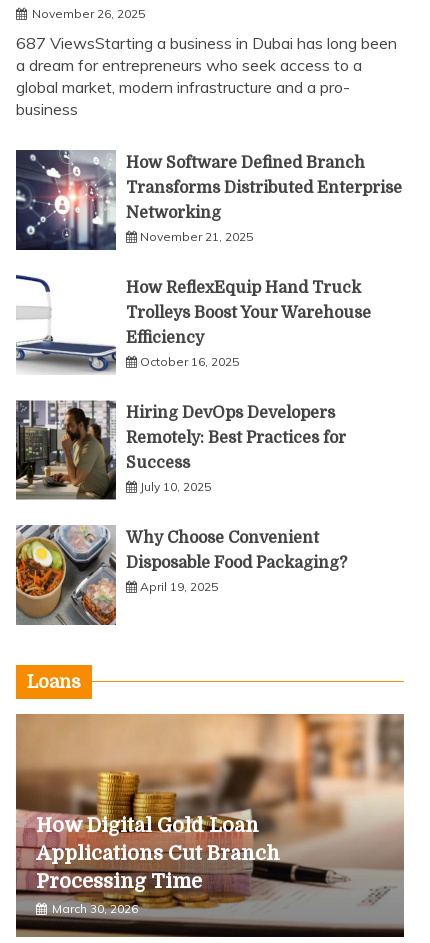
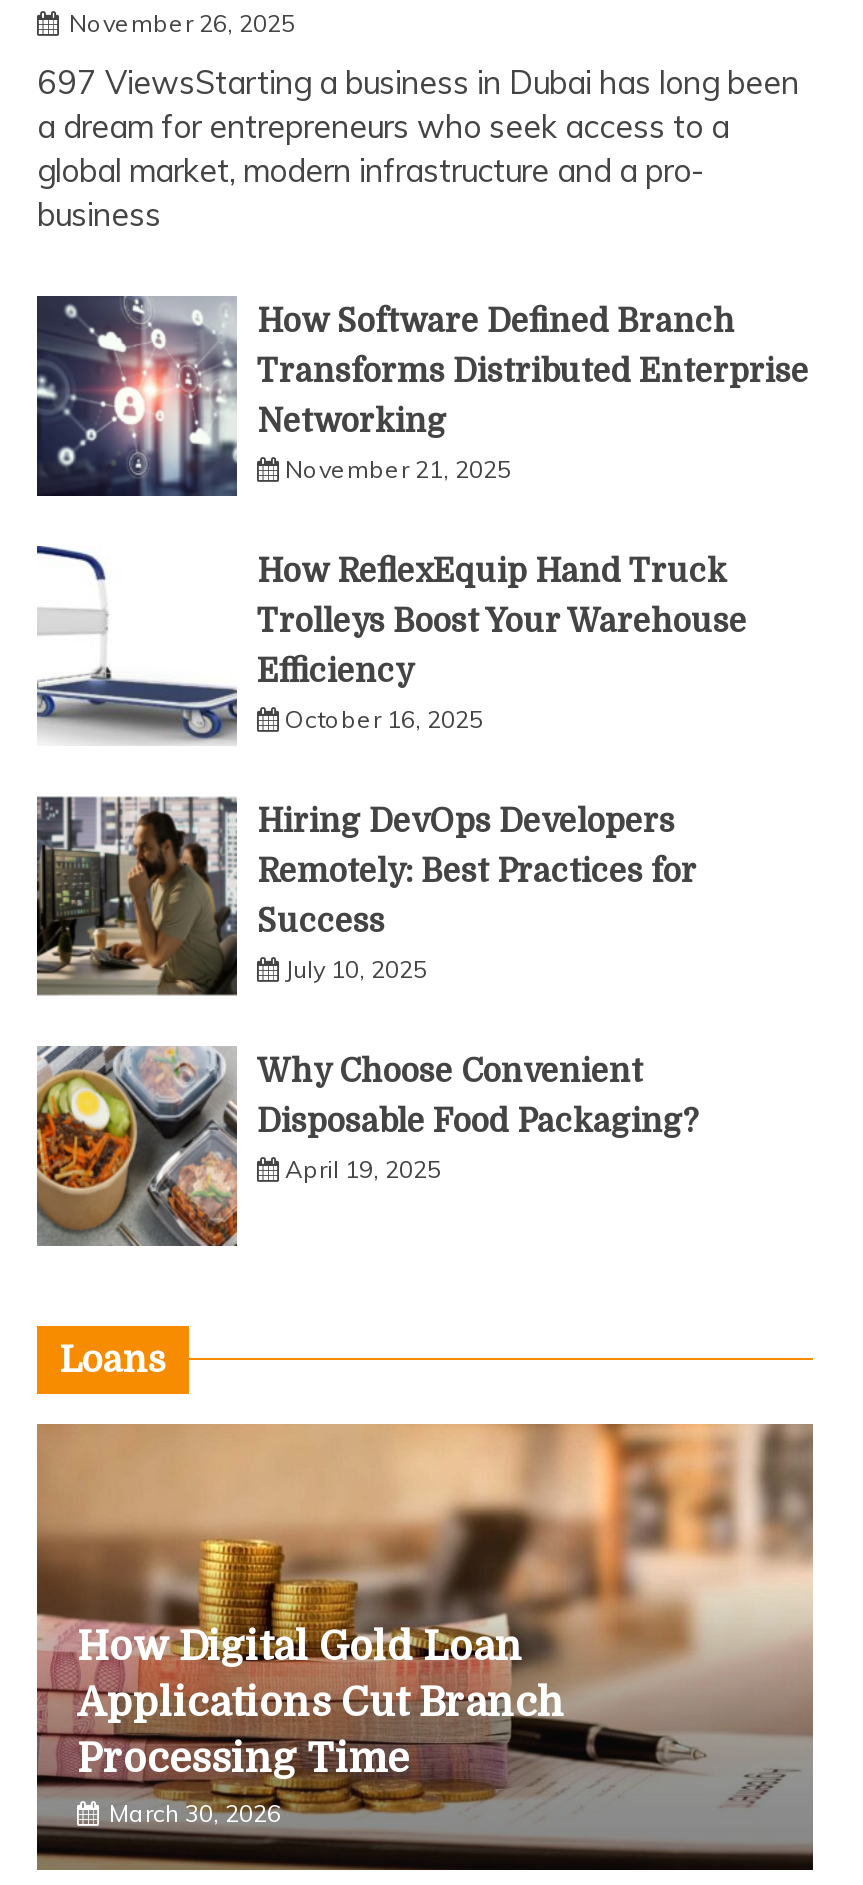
- 687 ViewsStarting a business in Dubai has long been
+ 697 ViewsStarting a business in Dubai has long been
